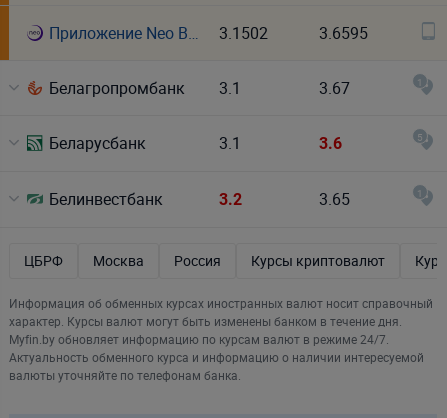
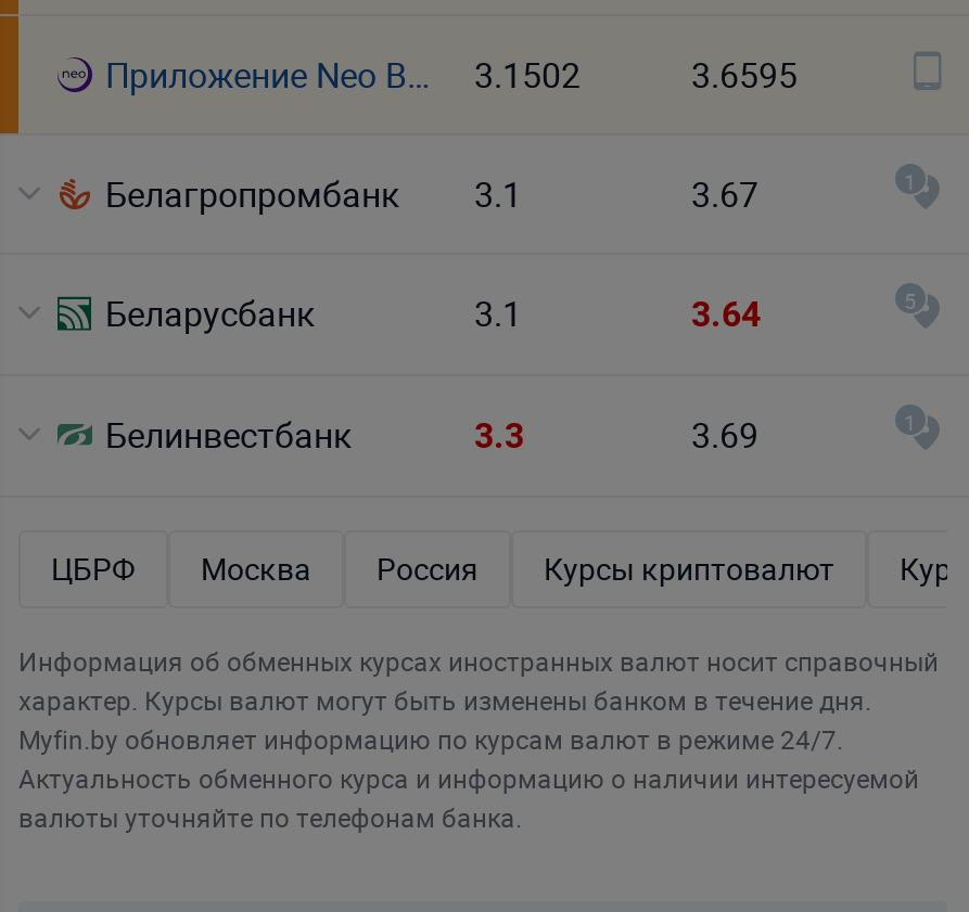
- 3.6
+ 3.64

- 3.2
+ 3.3

- 3.65
+ 3.69
